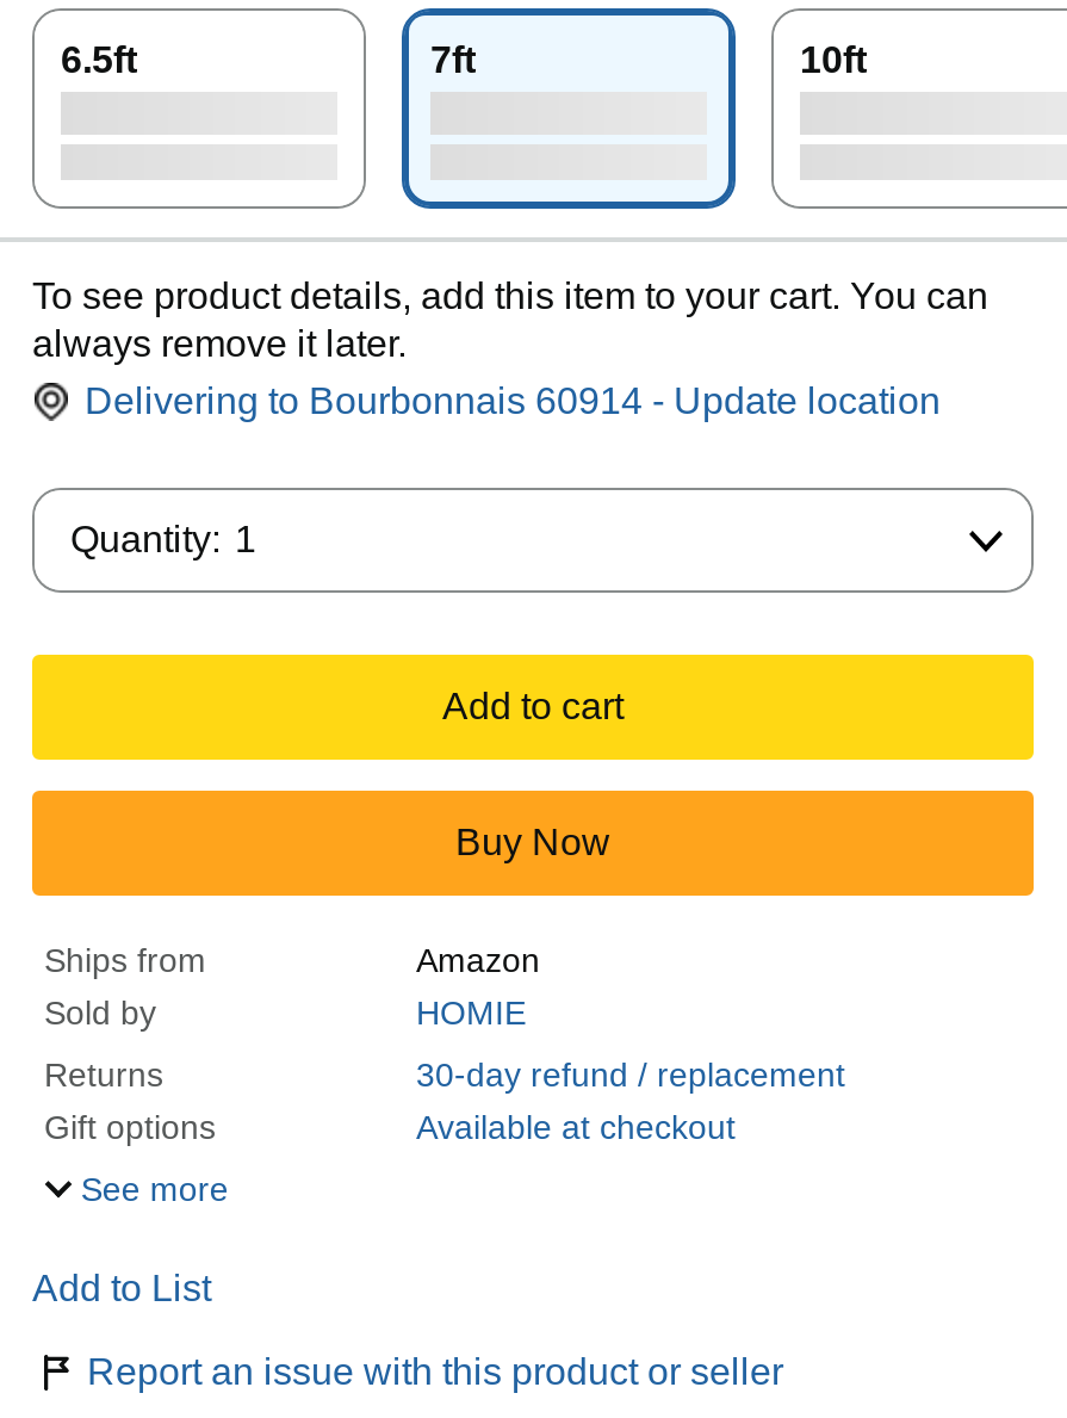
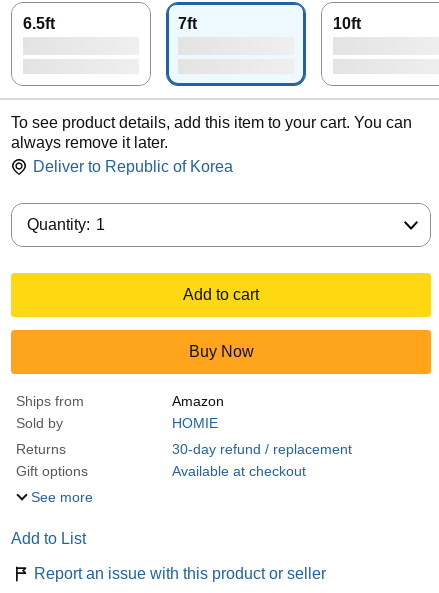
- Delivering to Bourbonnais 60914 - Update location
+ Deliver to Republic of Korea
